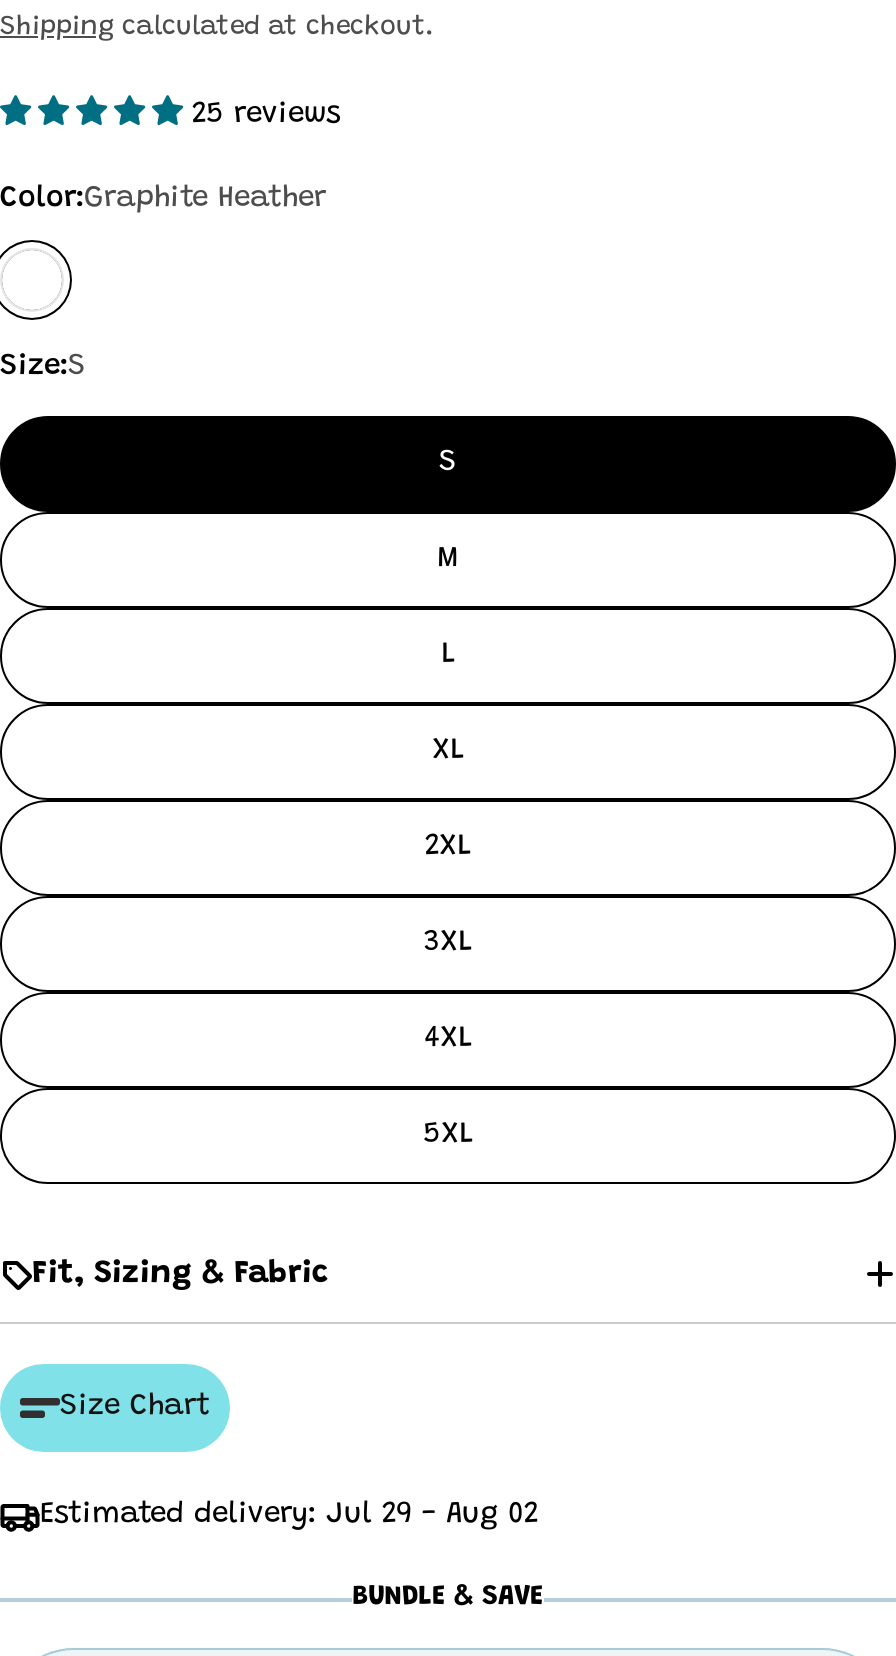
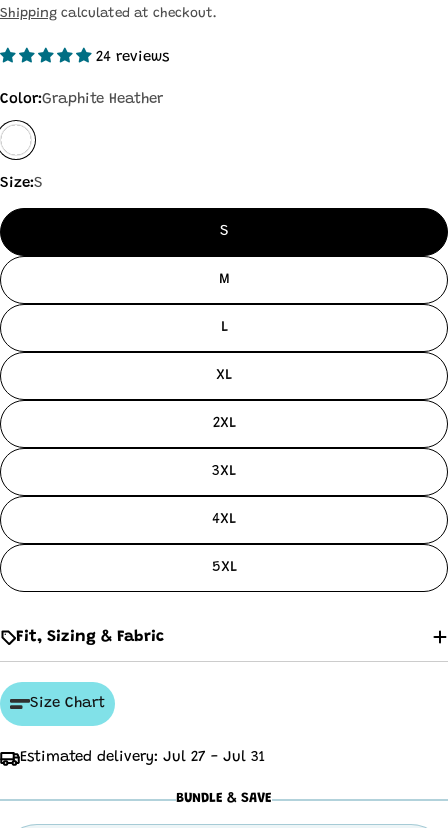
- 25 reviews
+ 24 reviews

- Estimated delivery: Jul 29 - Aug 02
+ Estimated delivery: Jul 27 - Jul 31
